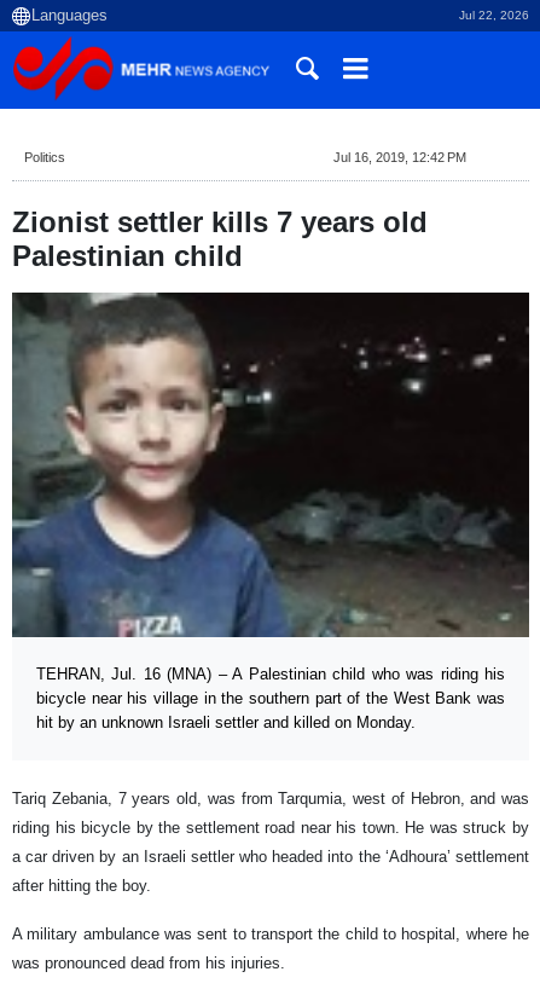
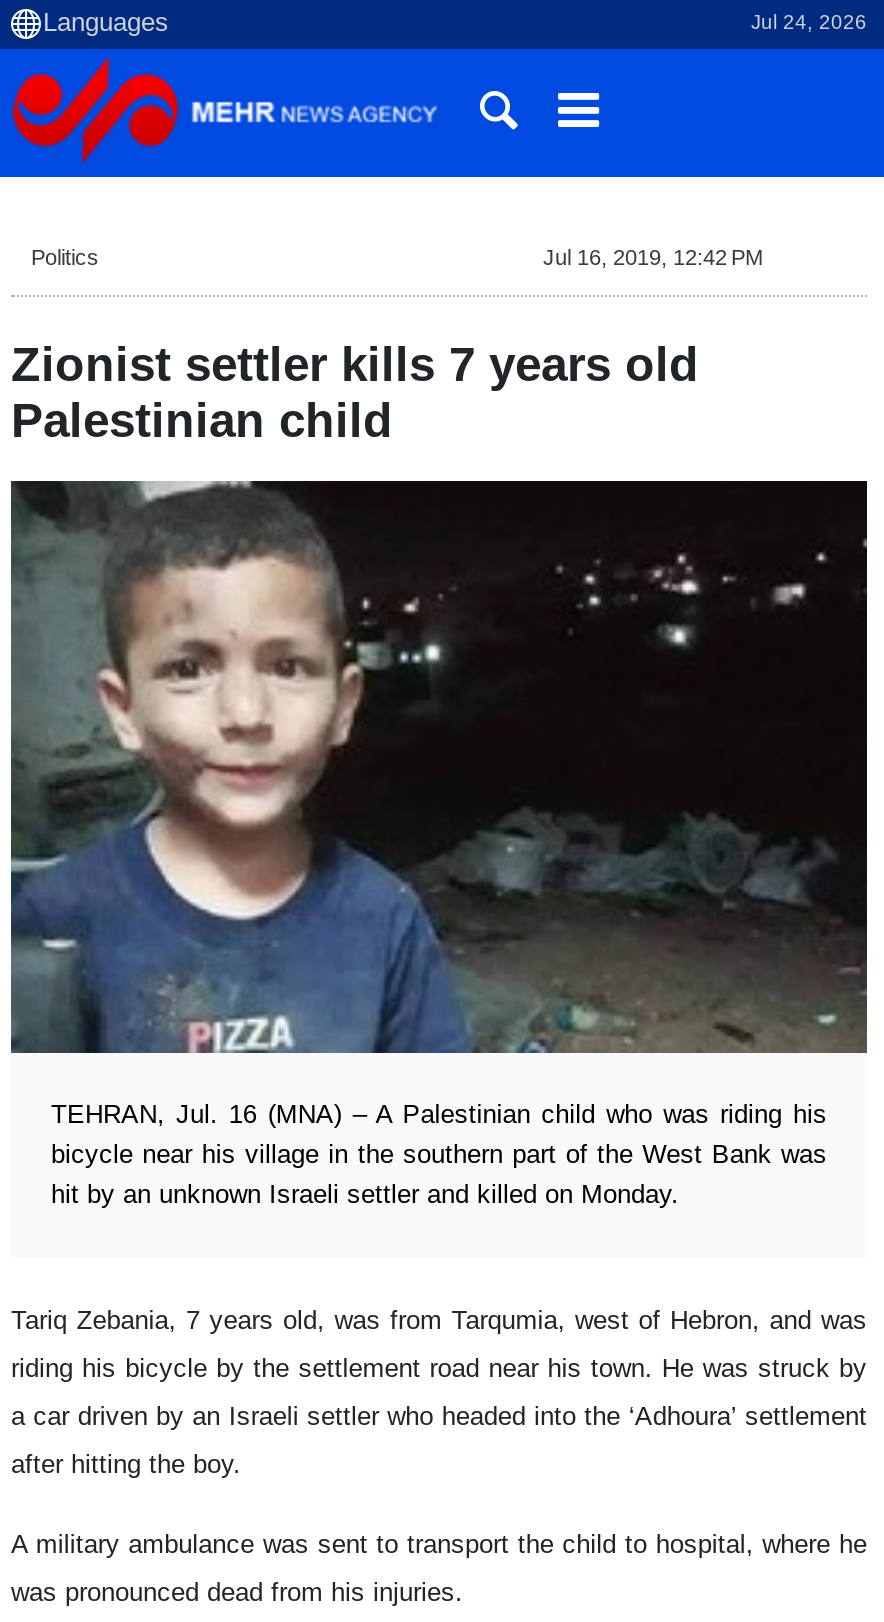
- Jul 22, 2026
+ Jul 24, 2026
